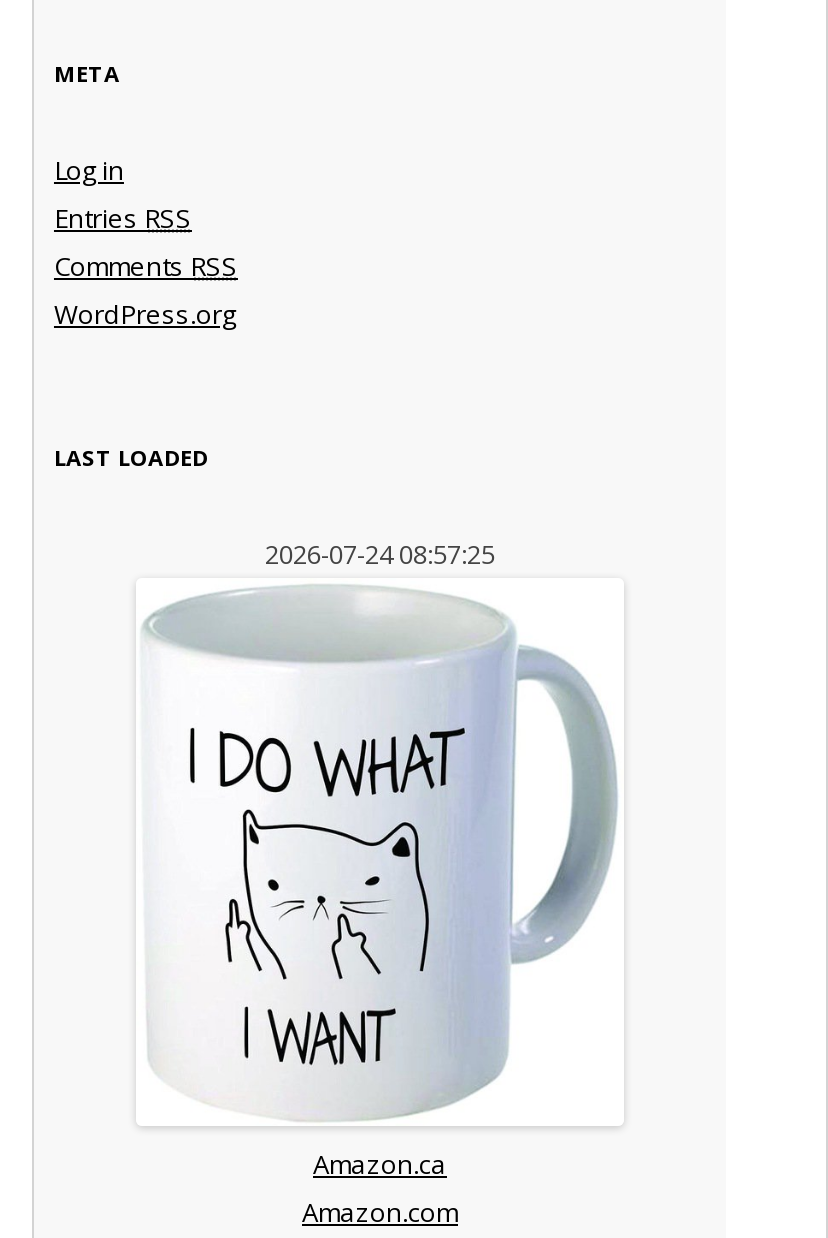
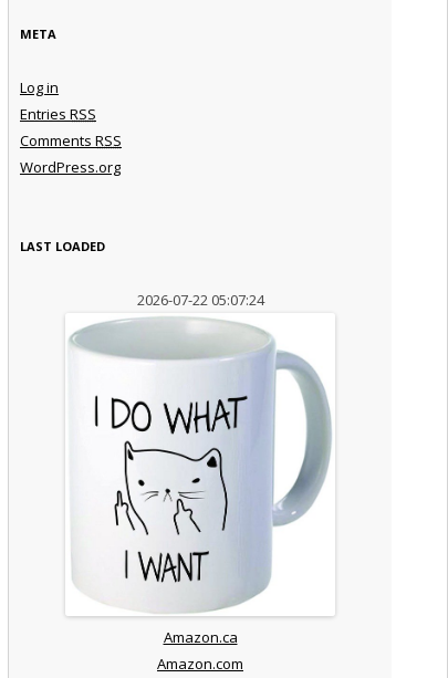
- 2026-07-24 08:57:25
+ 2026-07-22 05:07:24
